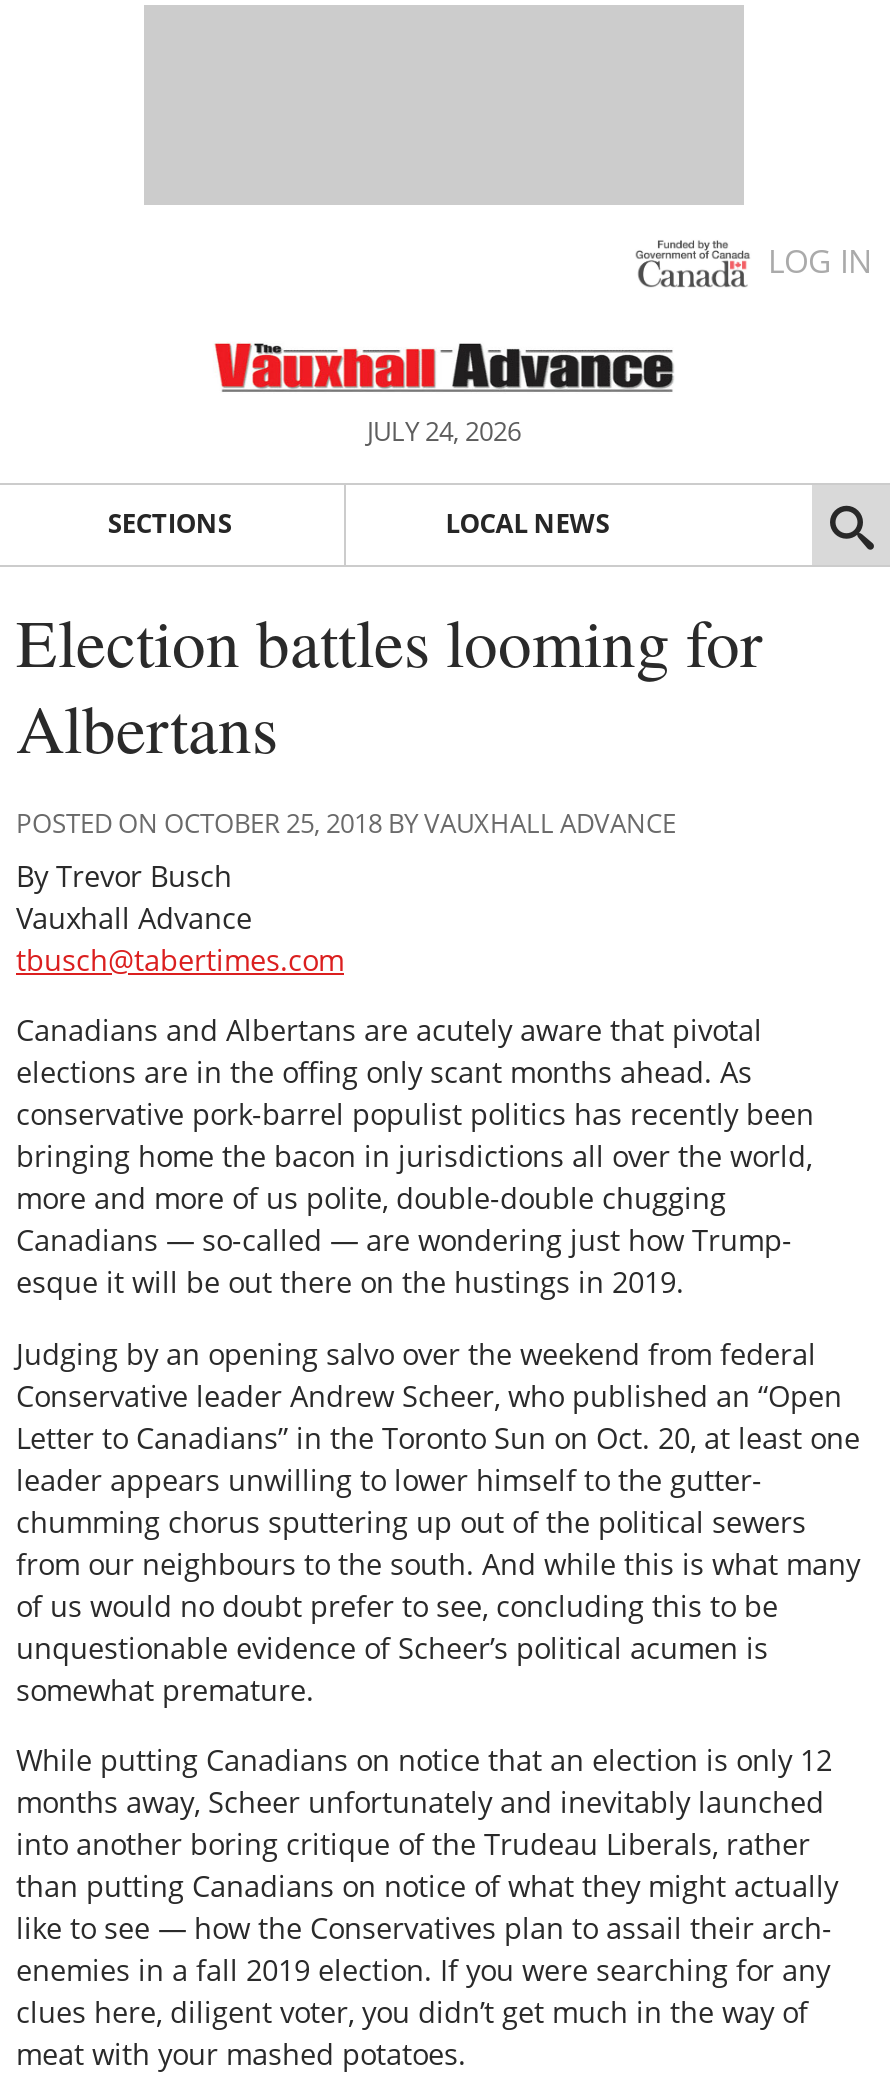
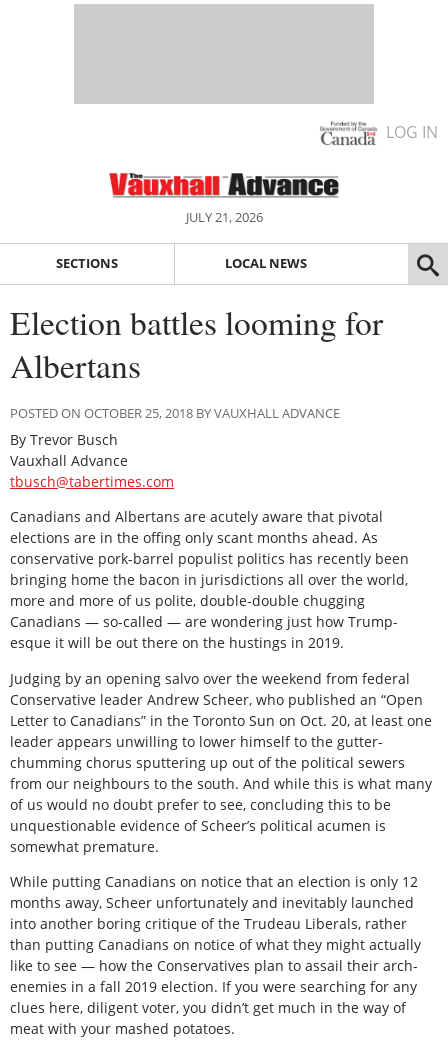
- JULY 24, 2026
+ JULY 21, 2026
